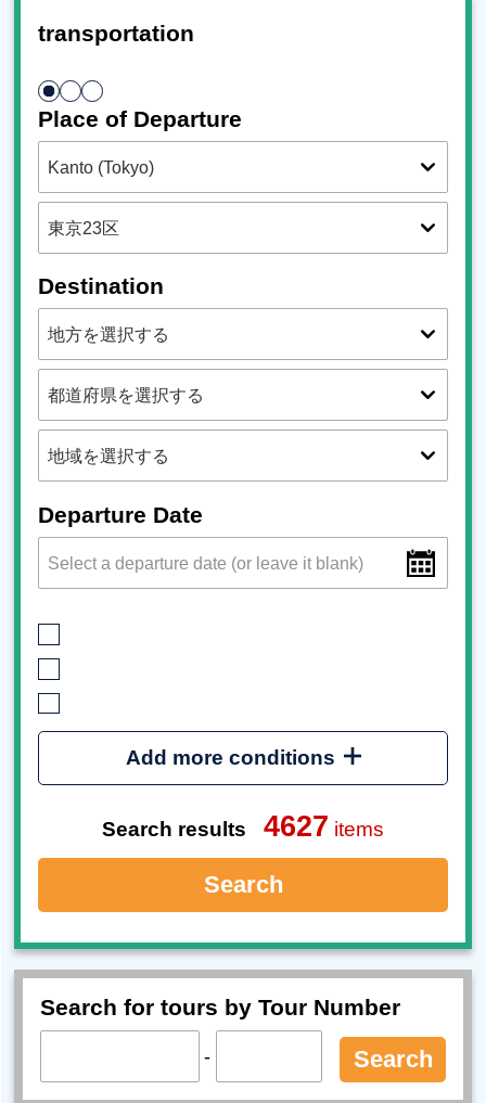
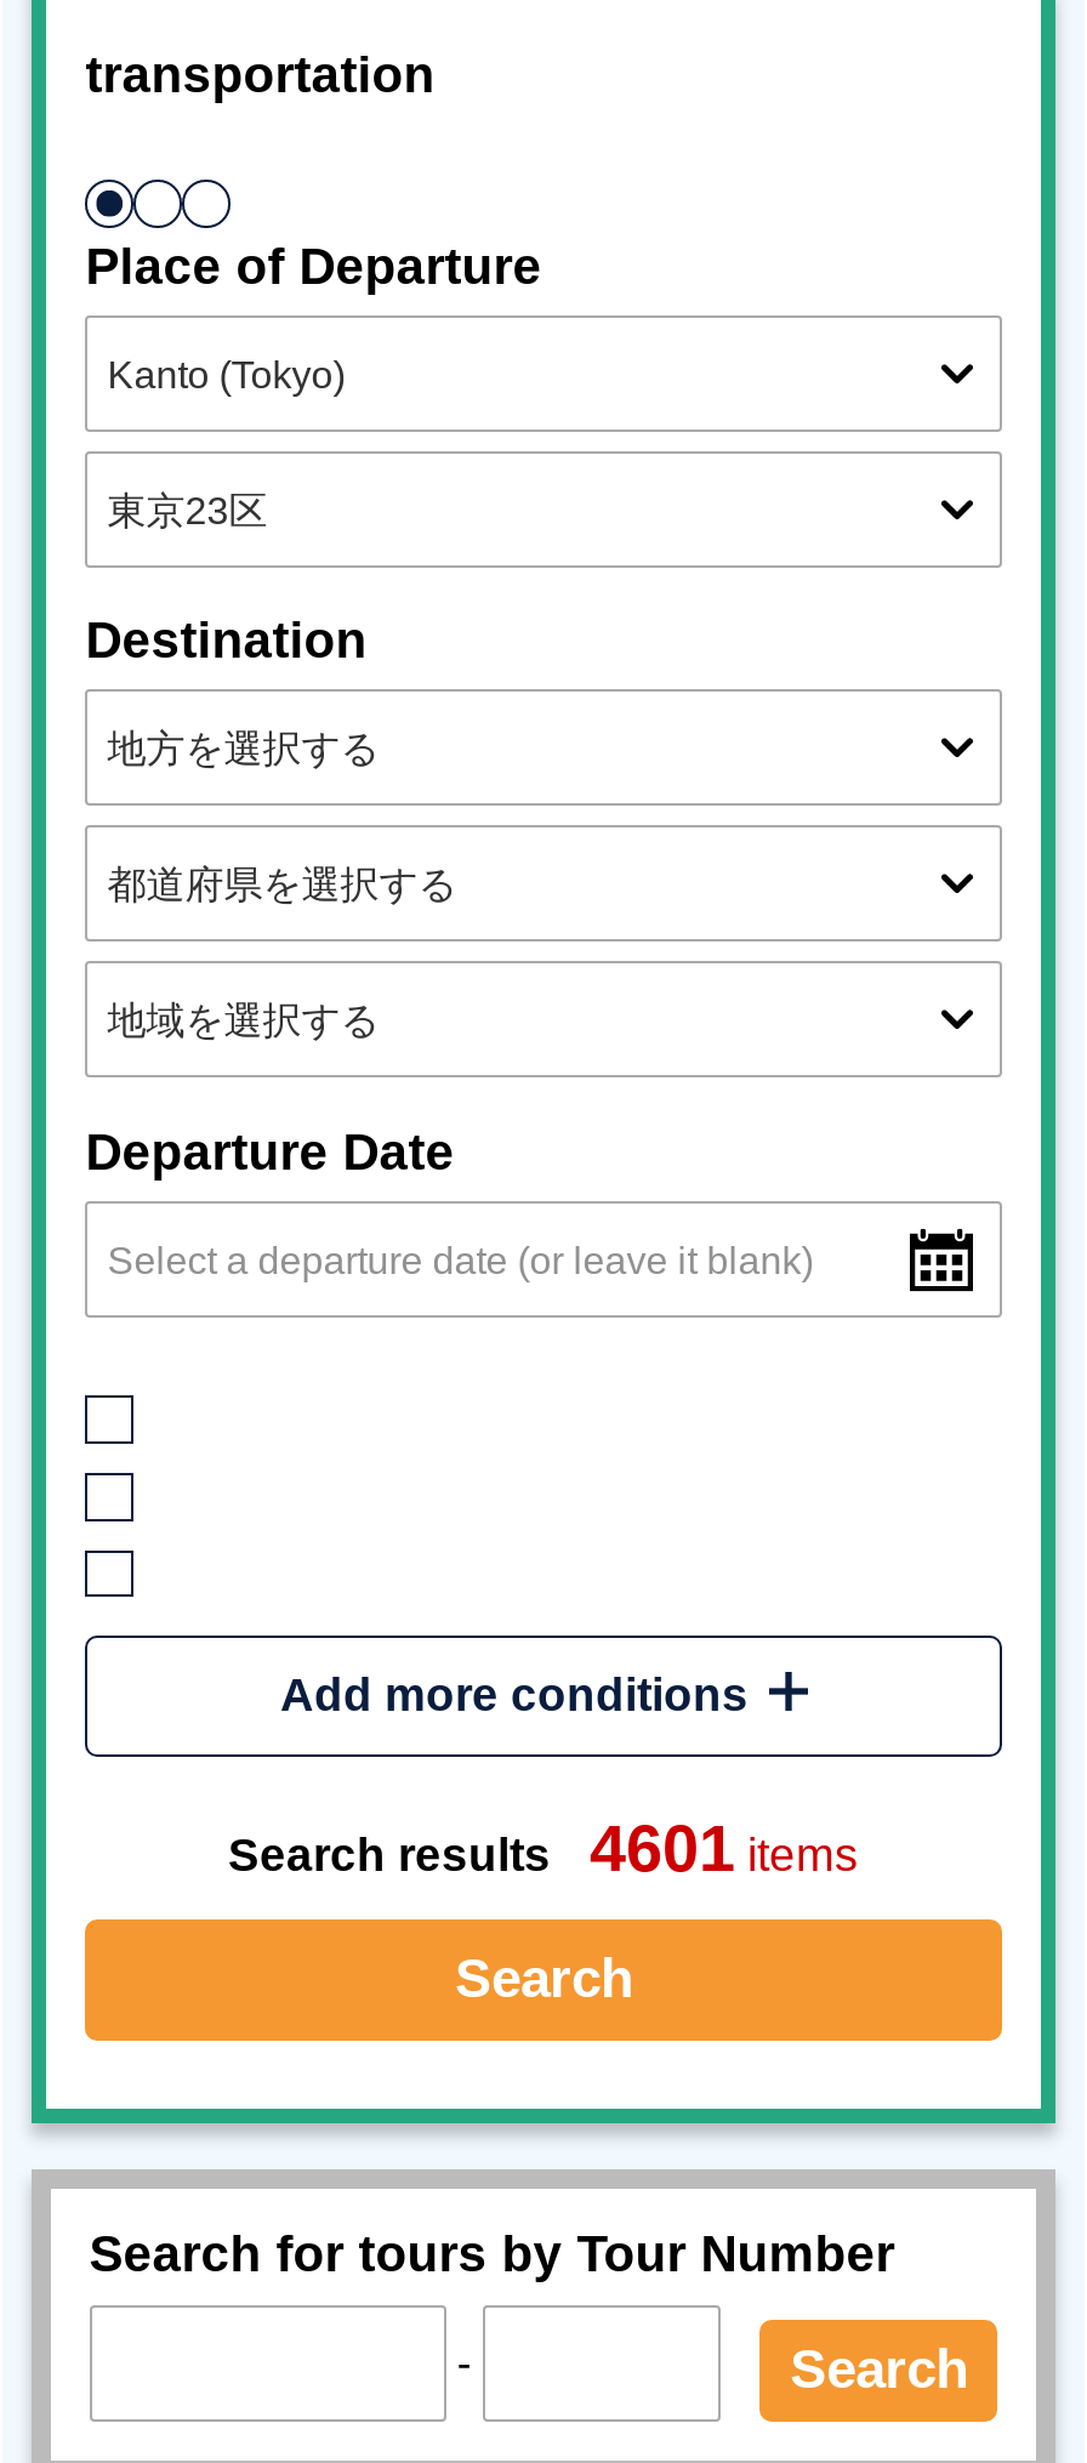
- Search results 4627 items
+ Search results 4601 items
